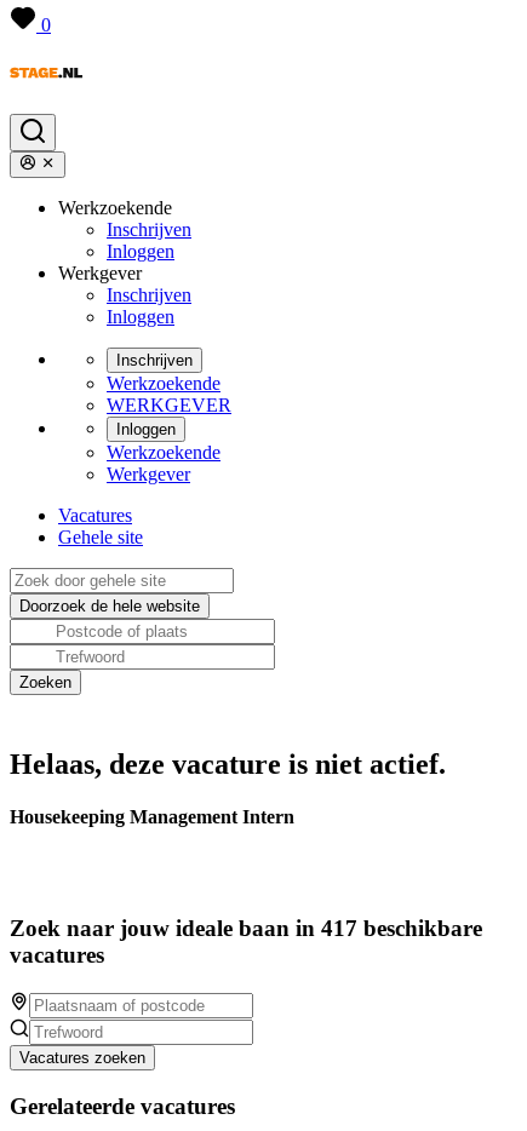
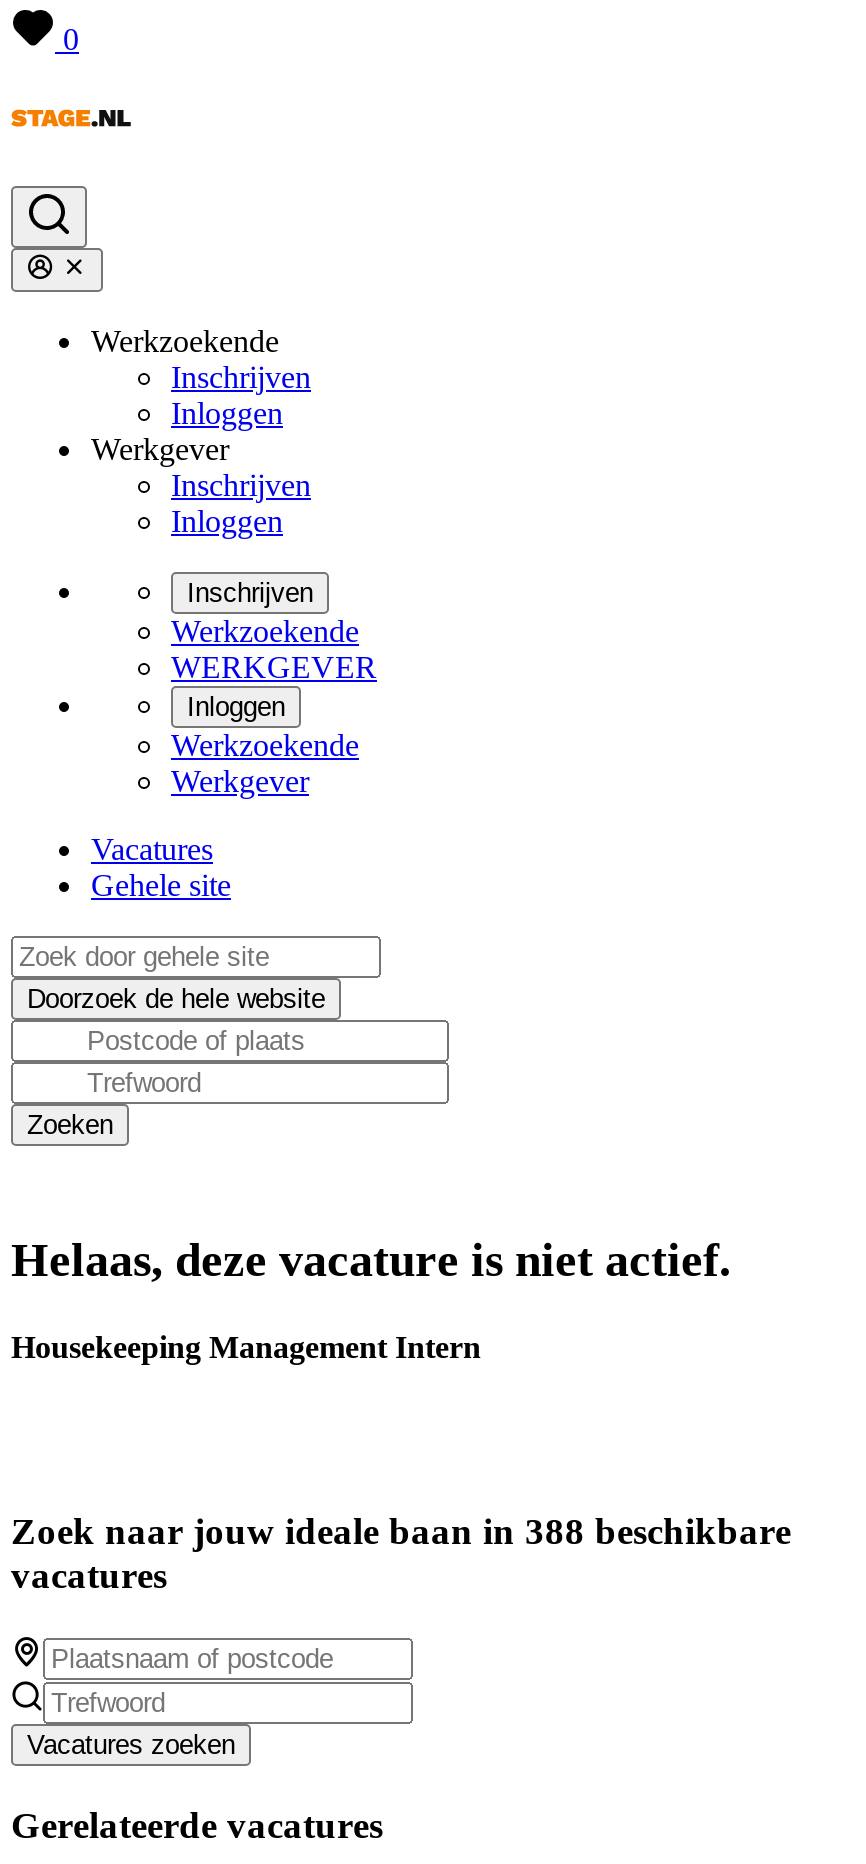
- Zoek naar jouw ideale baan in 417 beschikbare
+ Zoek naar jouw ideale baan in 388 beschikbare
